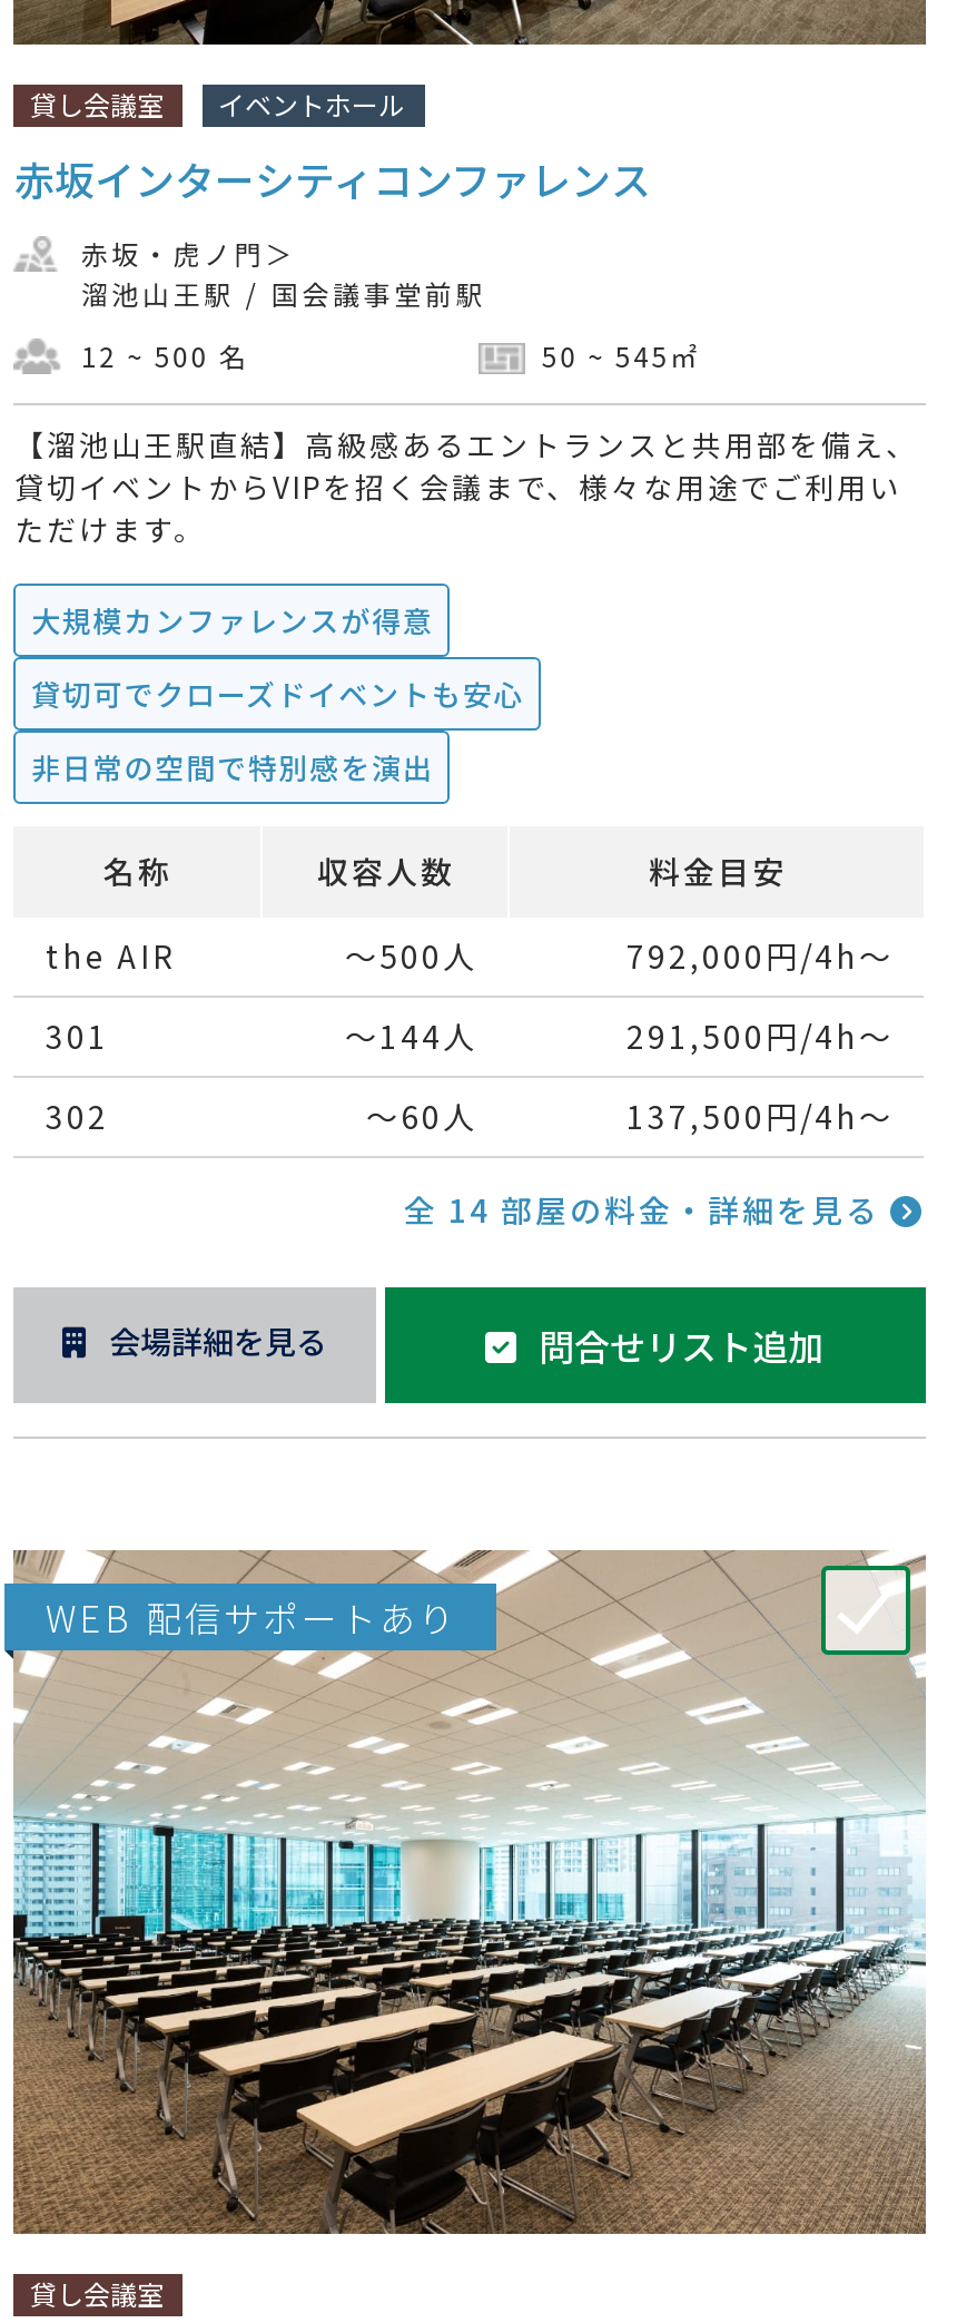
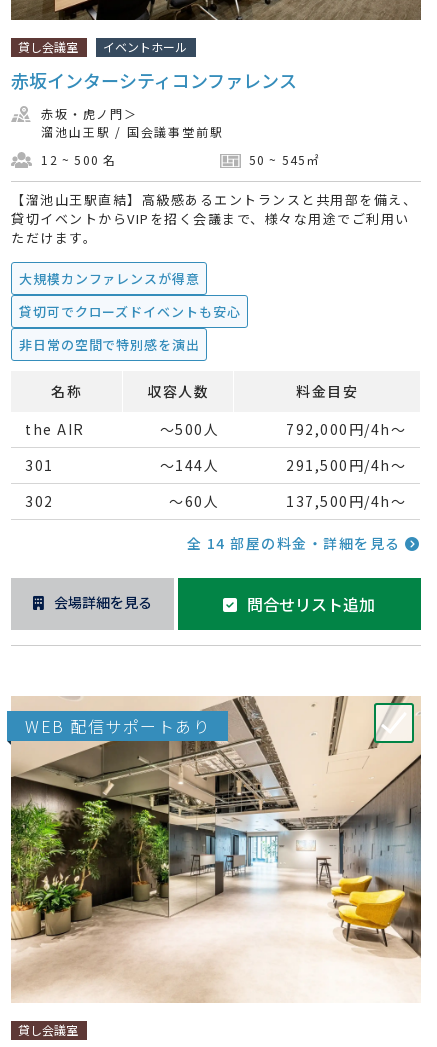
- [image]
+ [image]
